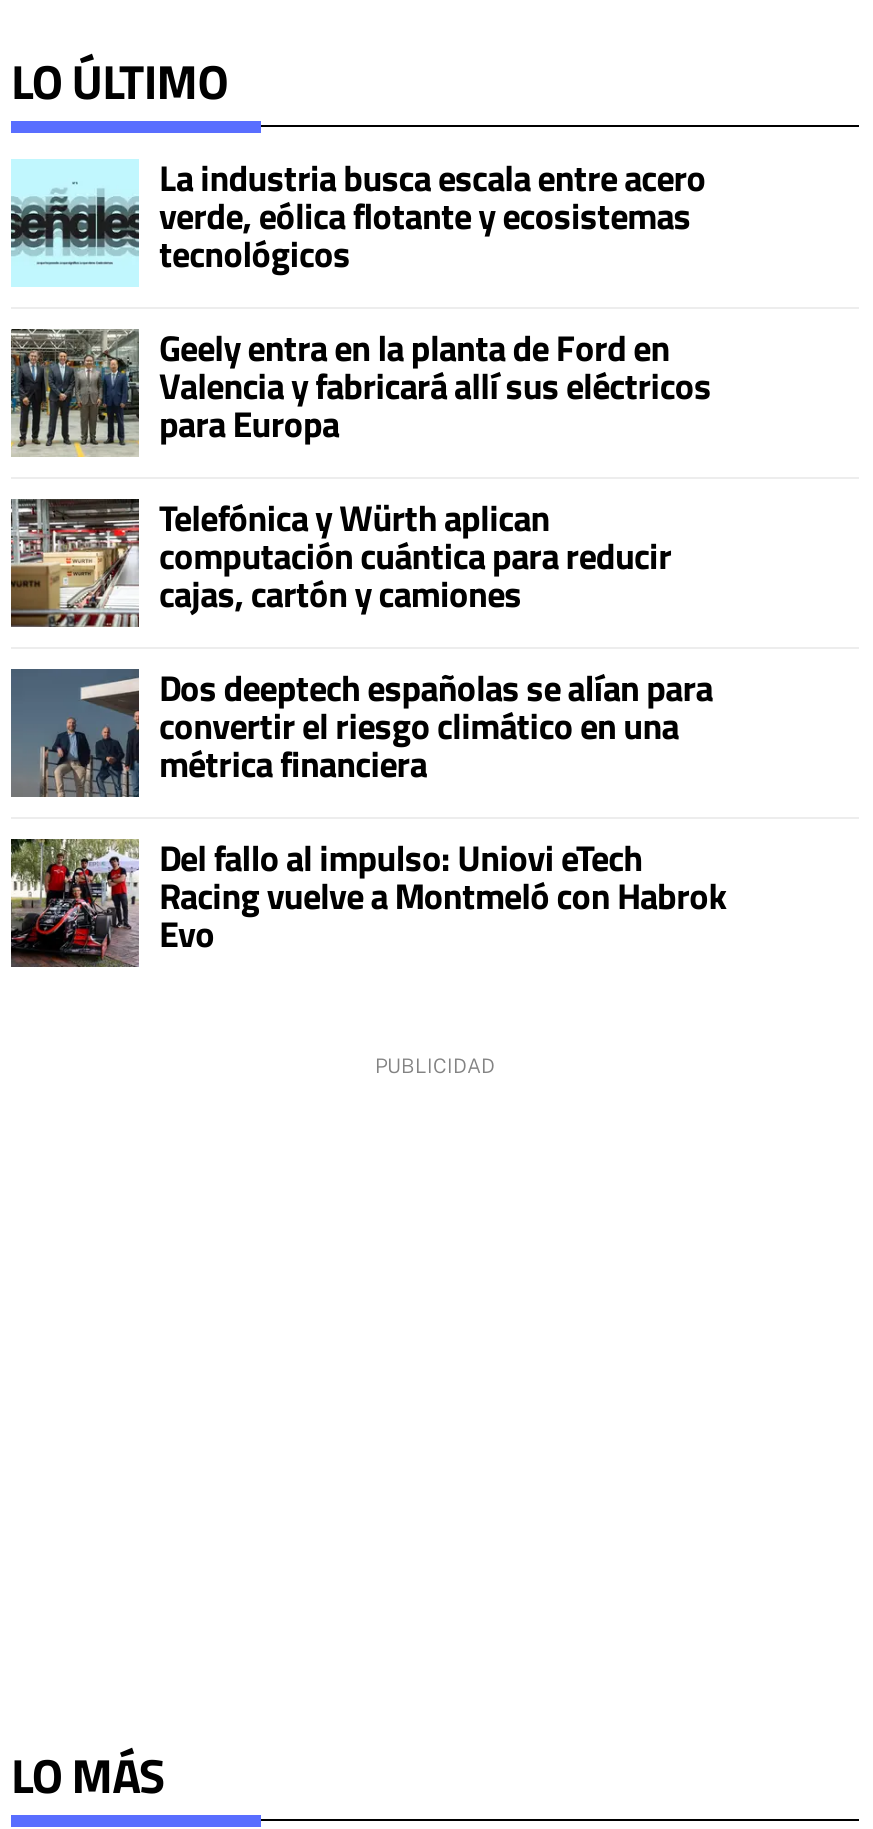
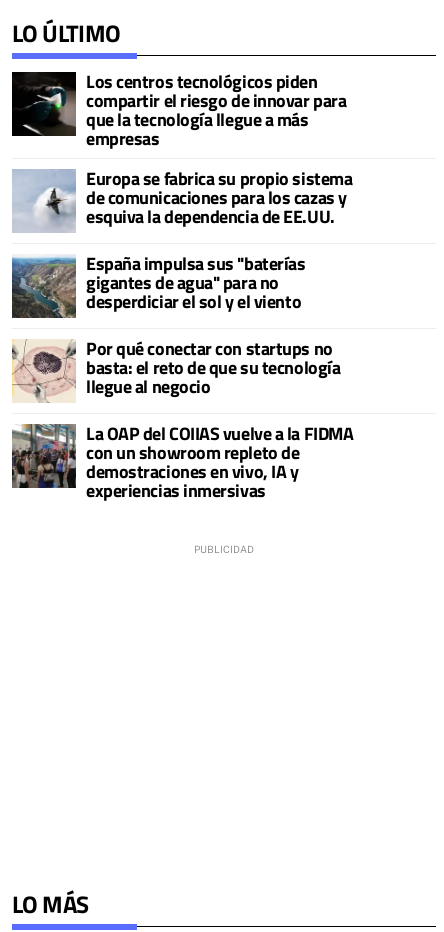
- [image]
- La industria busca escala entre acero
- verde, eólica flotante y ecosistemas
- tecnológicos
+ [image]
+ Los centros tecnológicos piden
+ compartir el riesgo de innovar para
+ que la tecnología llegue a más
+ empresas

- [image]
- Geely entra en la planta de Ford en
- Valencia y fabricará allí sus eléctricos
- para Europa
+ [image]
+ Europa se fabrica su propio sistema
+ de comunicaciones para los cazas y
+ esquiva la dependencia de EE.UU.

- [image]
- Telefónica y Würth aplican
- computación cuántica para reducir
- cajas, cartón y camiones
+ [image]
+ España impulsa sus "baterías
+ gigantes de agua" para no
+ desperdiciar el sol y el viento

- [image]
- Dos deeptech españolas se alían para
- convertir el riesgo climático en una
- métrica financiera
+ [image]
+ Por qué conectar con startups no
+ basta: el reto de que su tecnología
+ llegue al negocio

- [image]
- Del fallo al impulso: Uniovi eTech
- Racing vuelve a Montmeló con Habrok
- Evo
+ [image]
+ La OAP del COIIAS vuelve a la FIDMA
+ con un showroom repleto de
+ demostraciones en vivo, IA y
+ experiencias inmersivas
